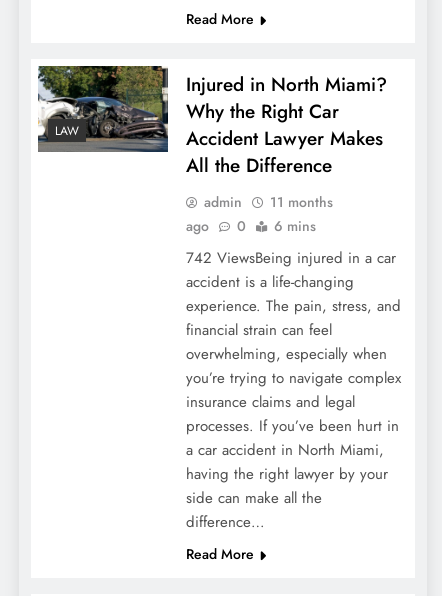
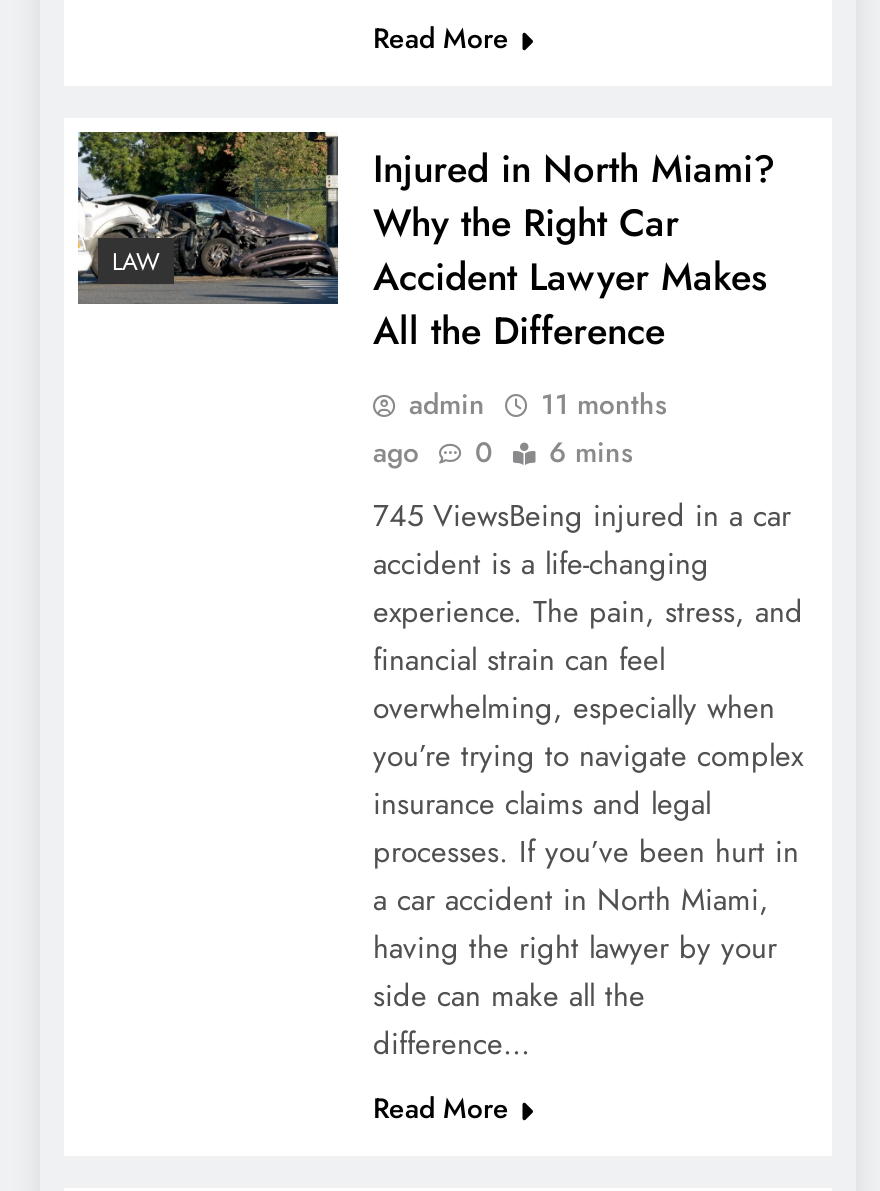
- 742 ViewsBeing injured in a car
+ 745 ViewsBeing injured in a car
